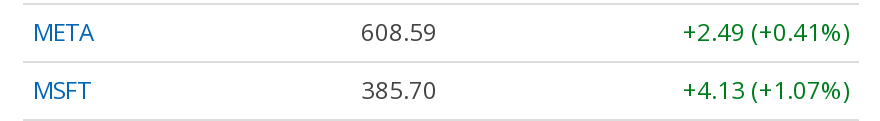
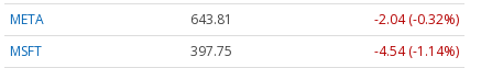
- 608.59
+ 643.81

- +2.49 (+0.41%)
+ -2.04 (-0.32%)

- 385.70
+ 397.75

- +4.13 (+1.07%)
+ -4.54 (-1.14%)
